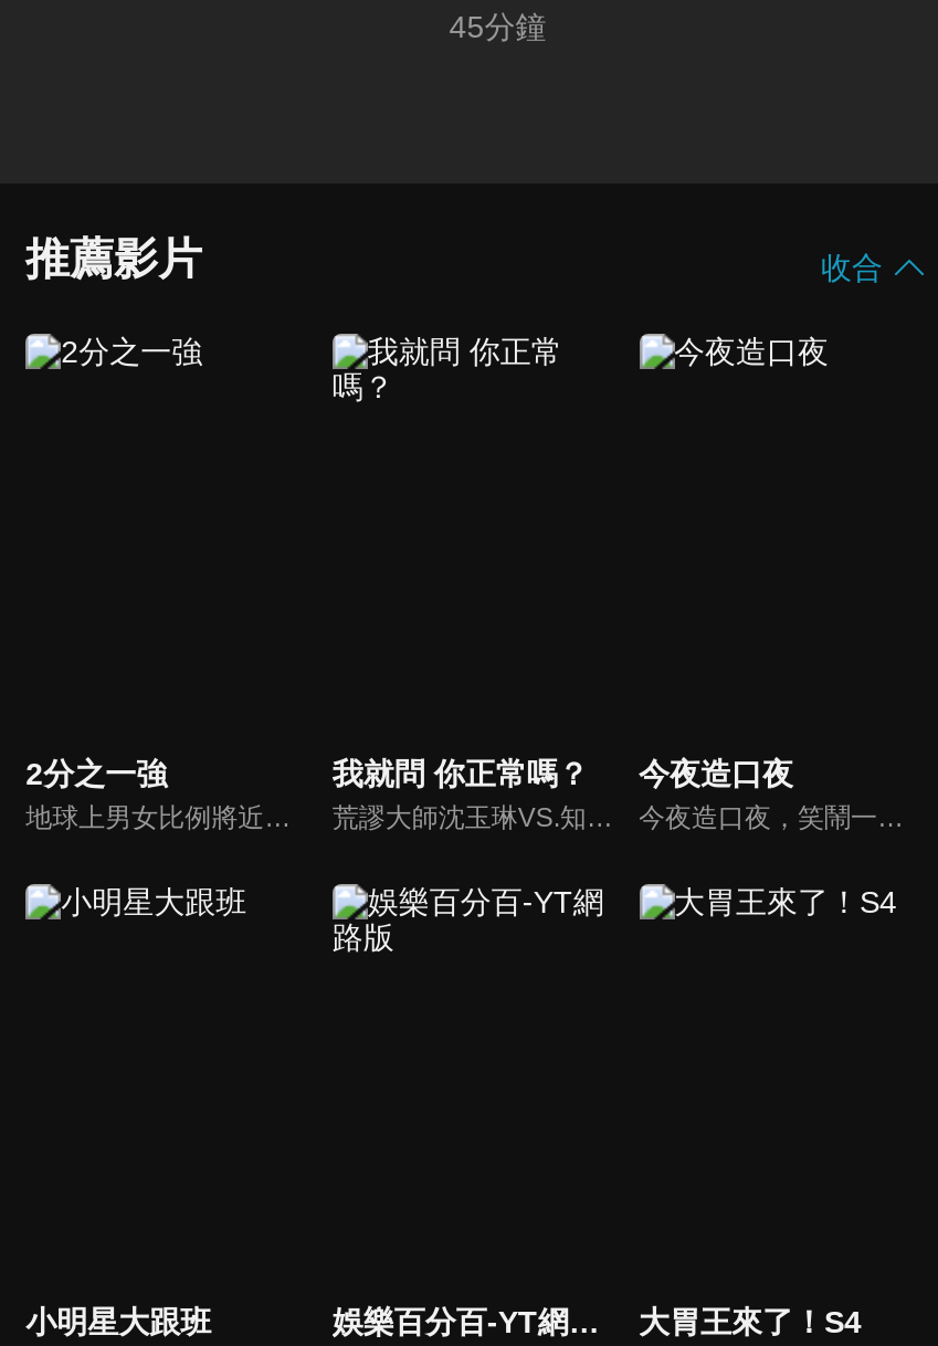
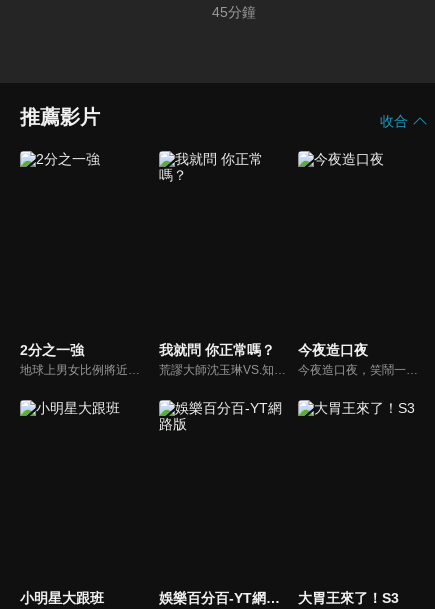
- 大胃王來了！S4
+ 大胃王來了！S3
